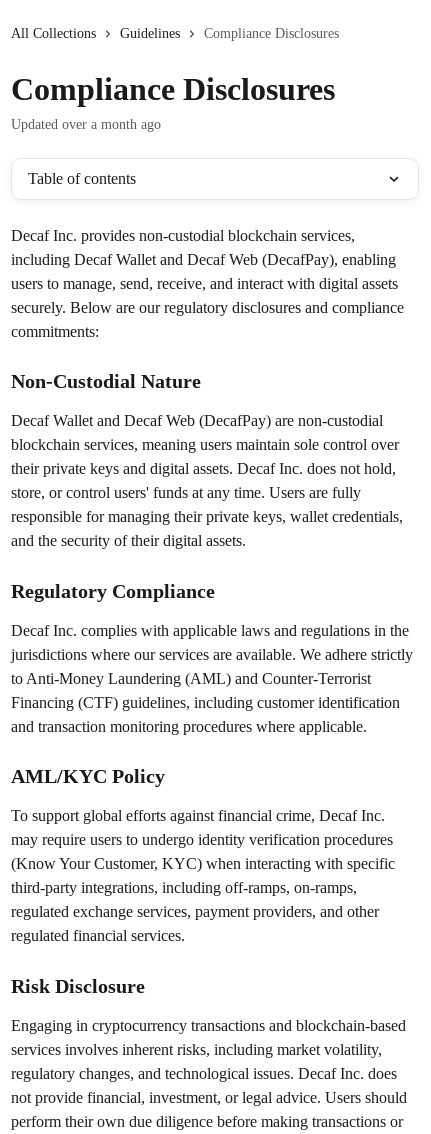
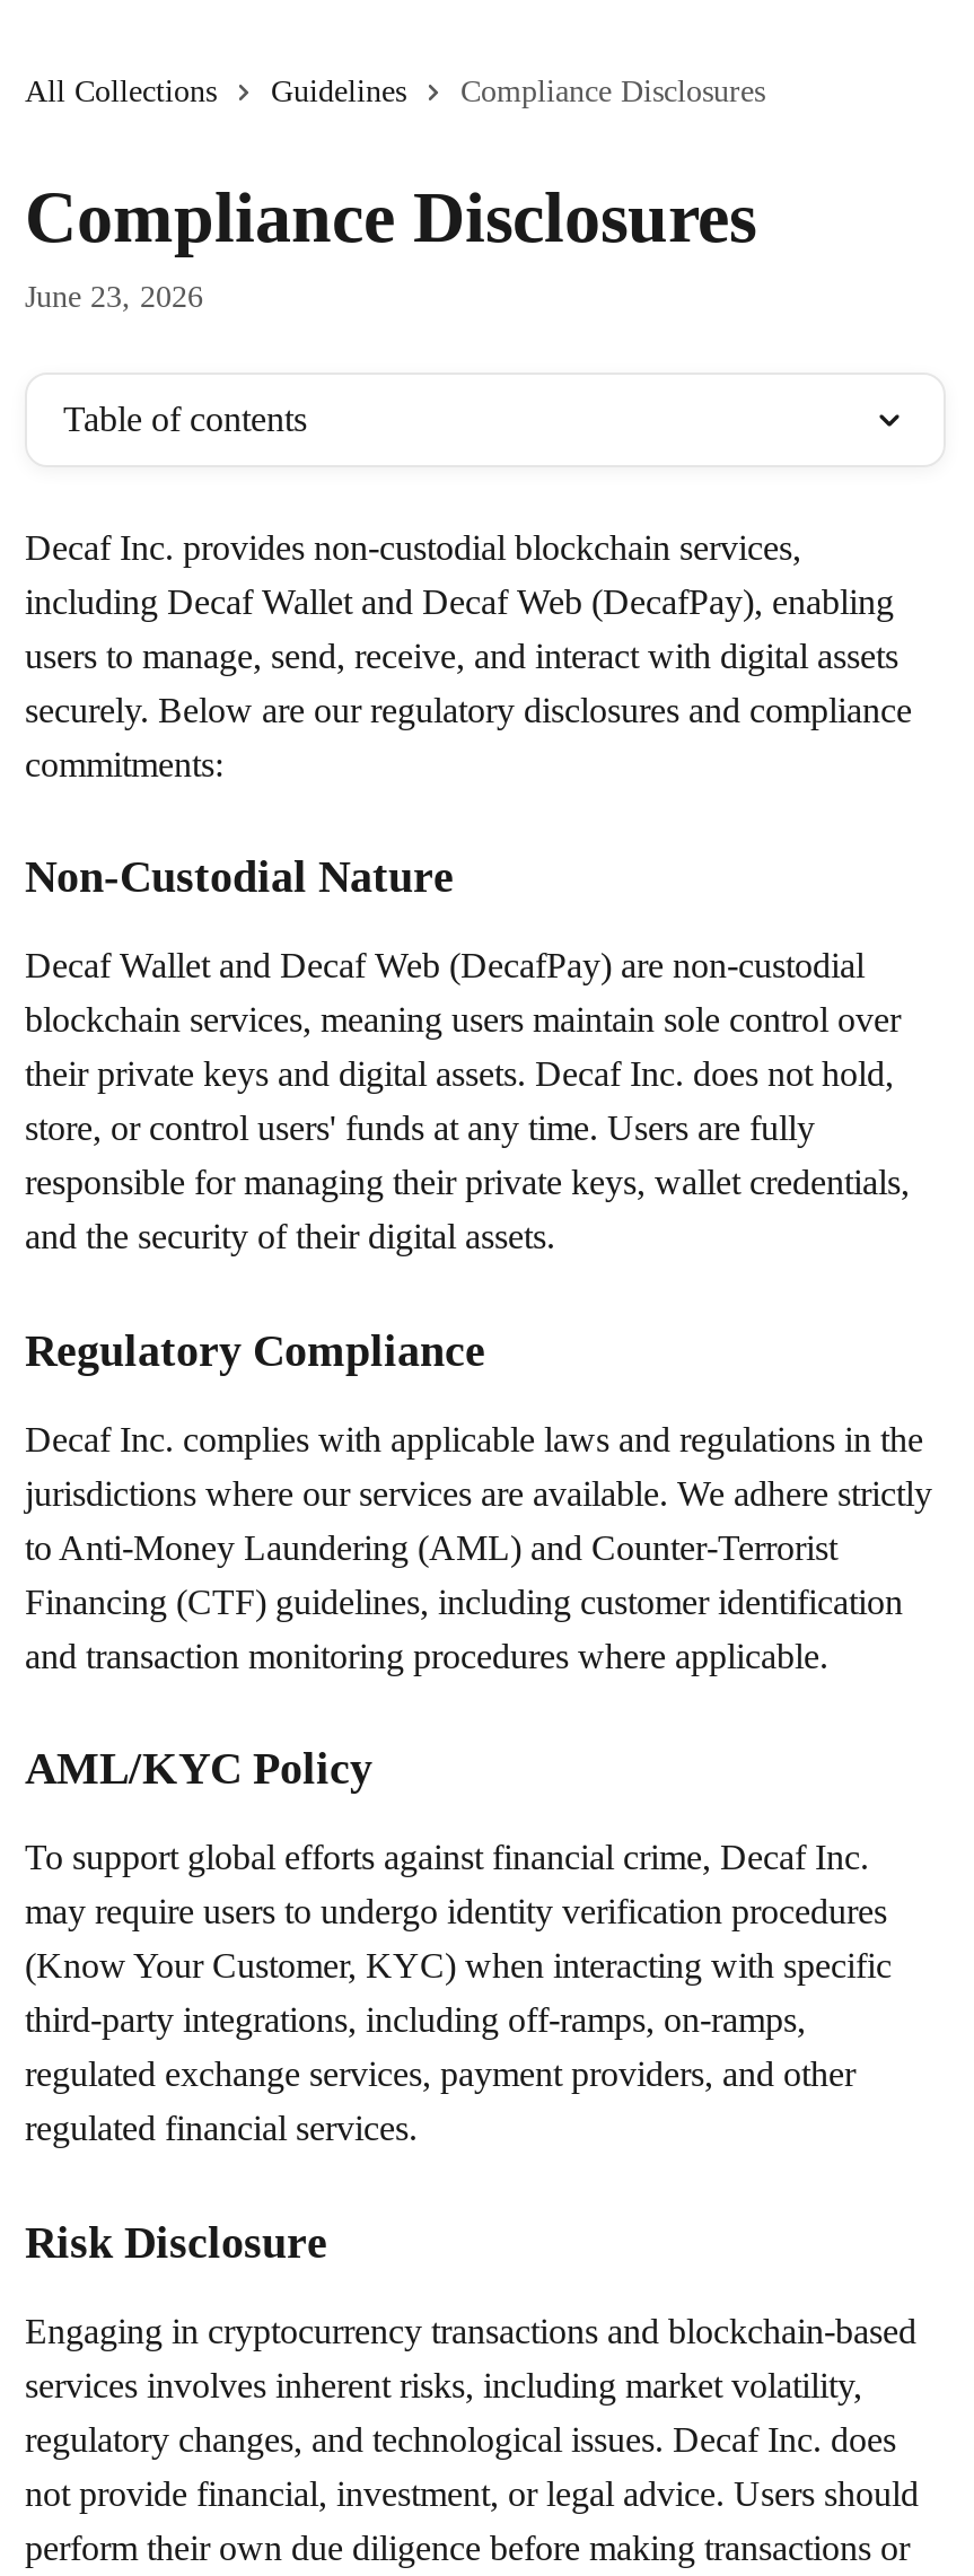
- Updated over a month ago
+ June 23, 2026
